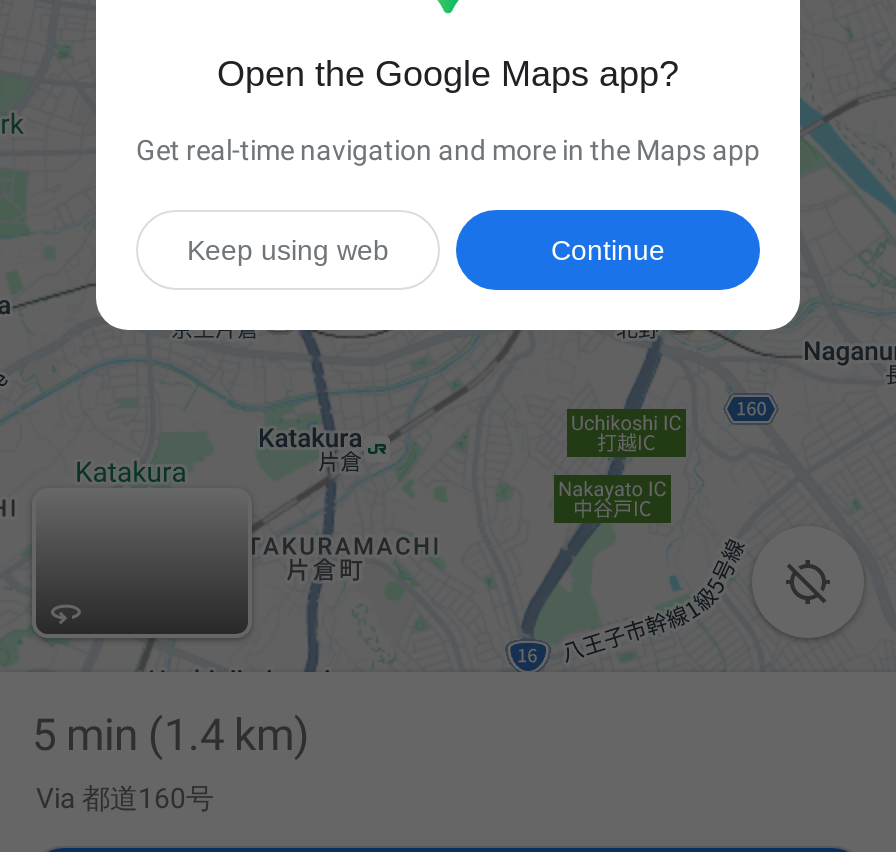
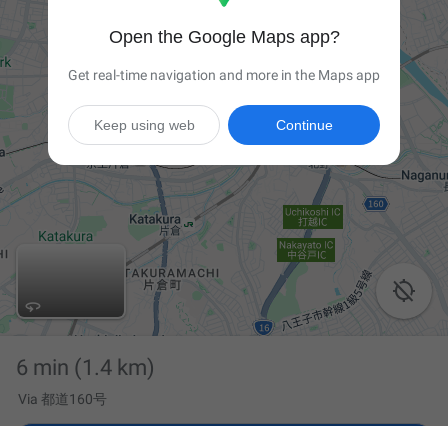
- 5 min (1.4 km)
+ 6 min (1.4 km)
